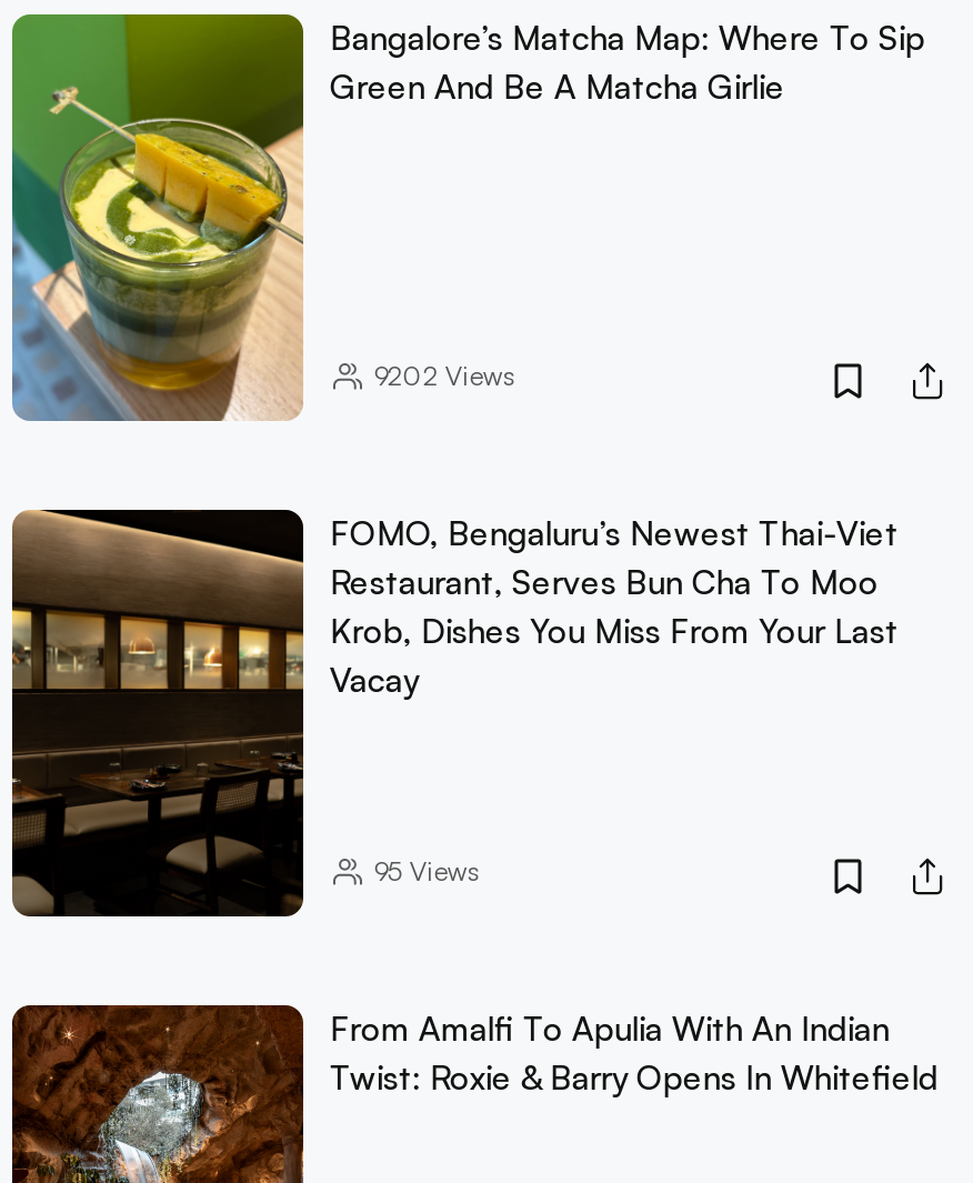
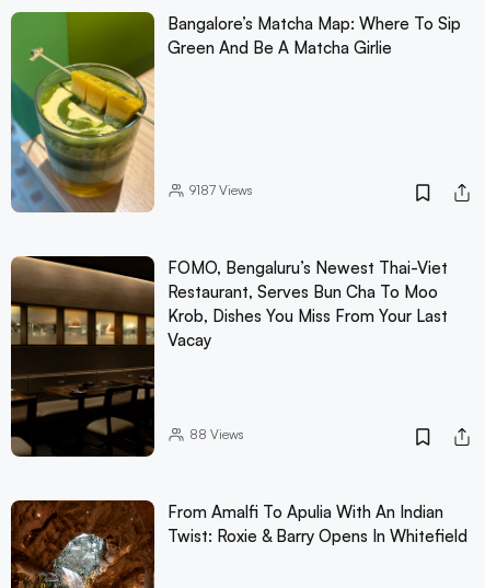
- 9202 Views
+ 9187 Views

- 95 Views
+ 88 Views
